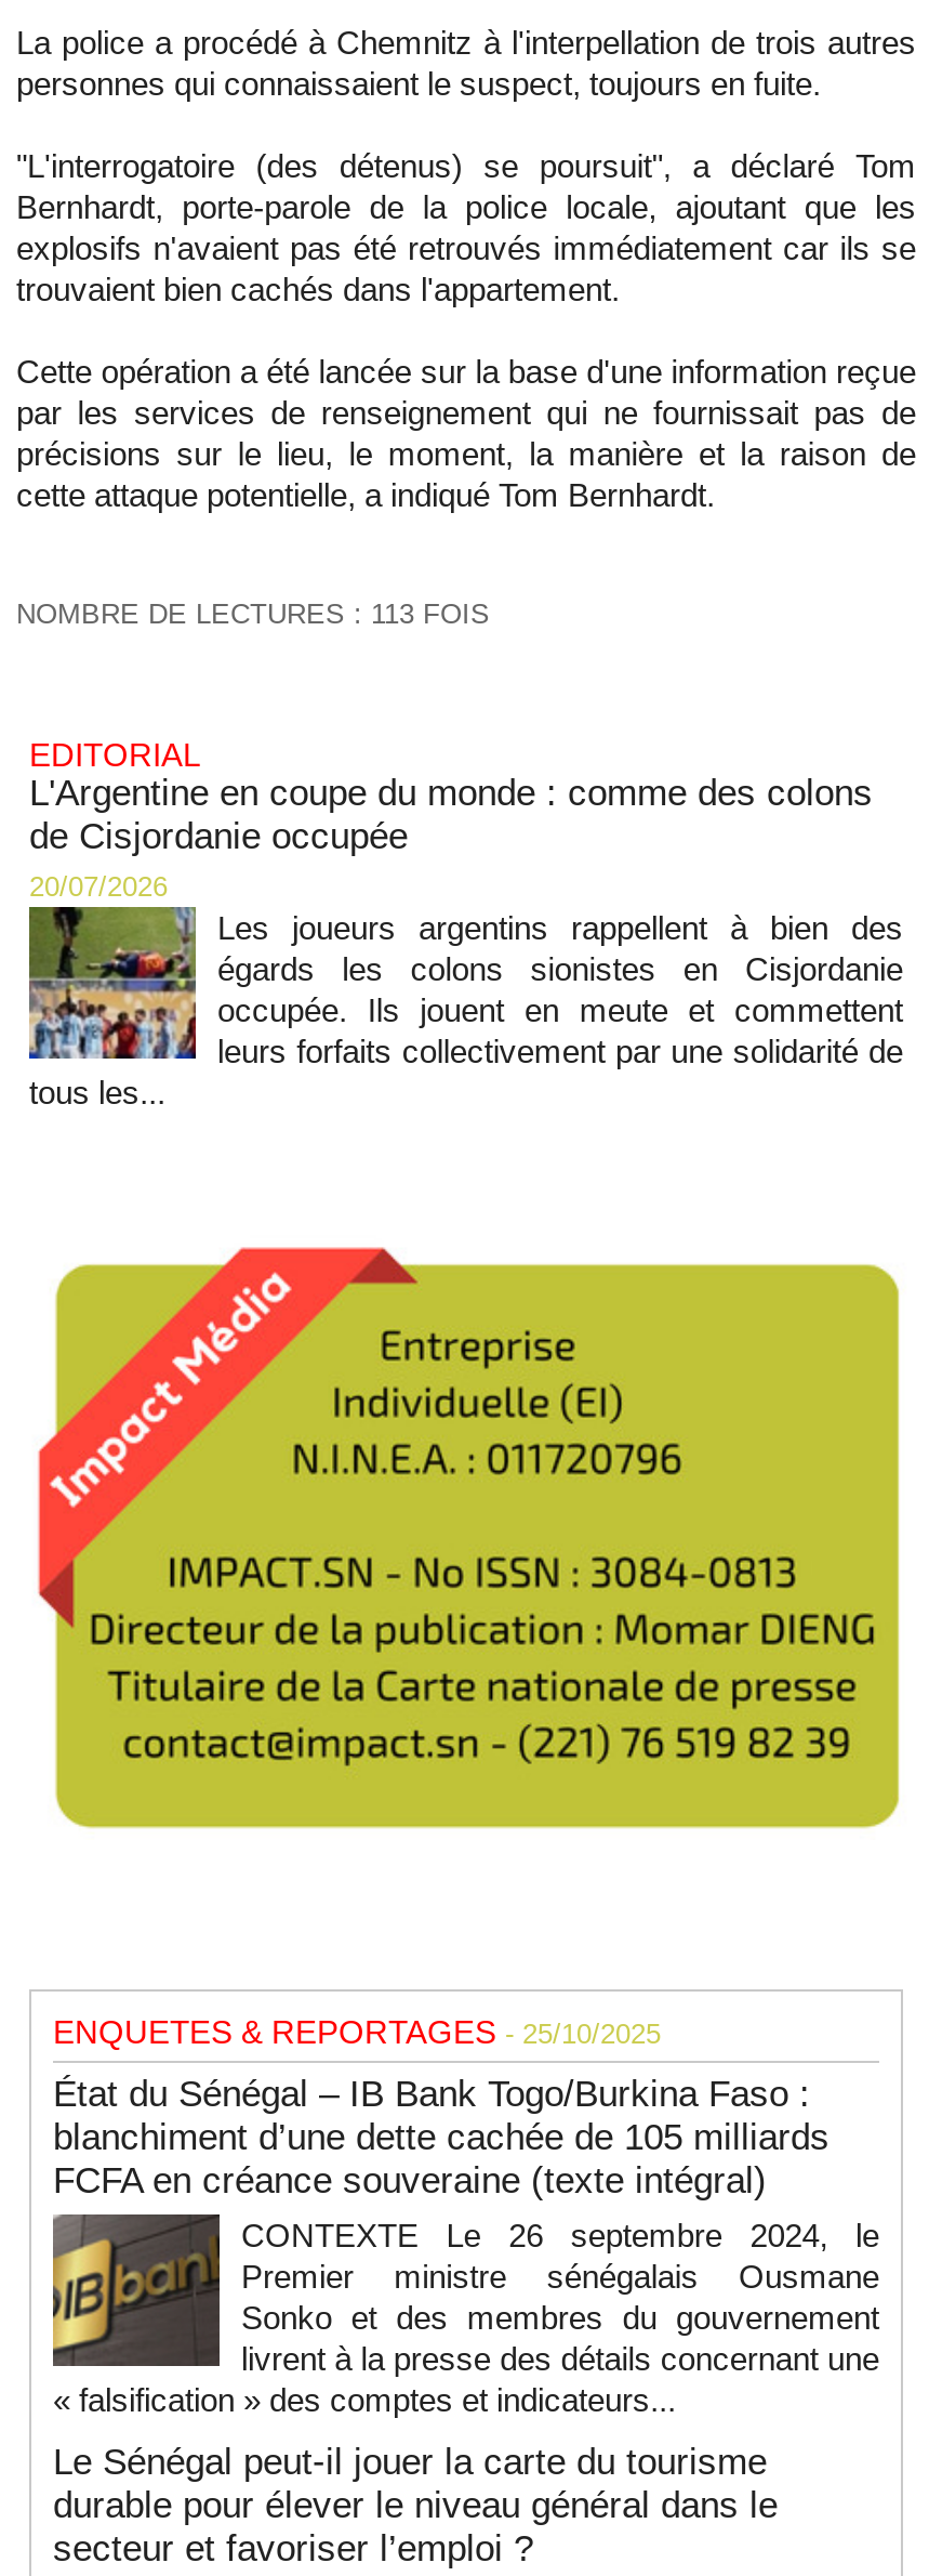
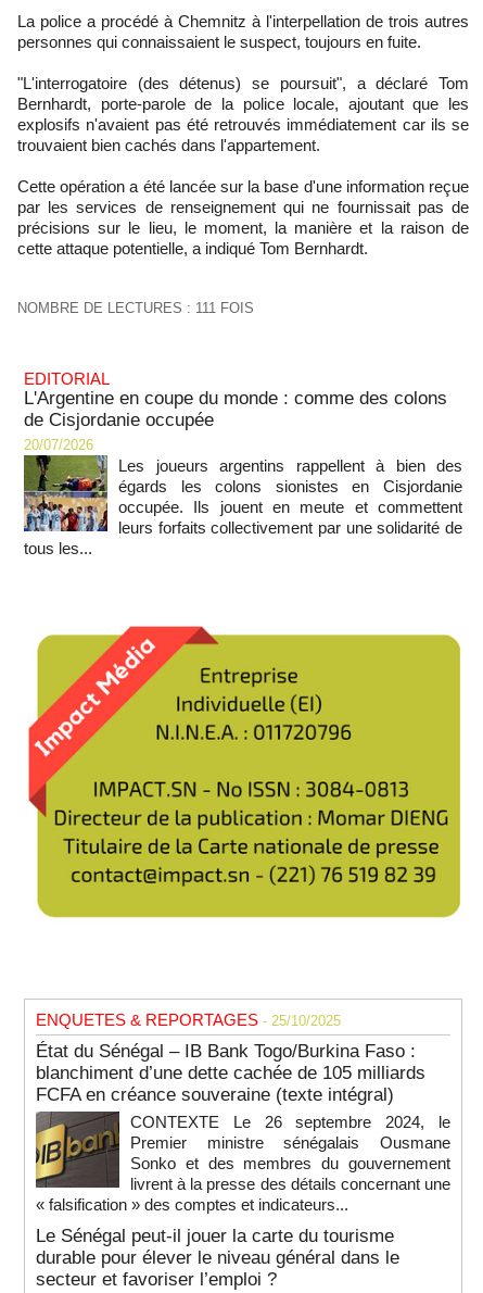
- NOMBRE DE LECTURES : 113 FOIS
+ NOMBRE DE LECTURES : 111 FOIS
